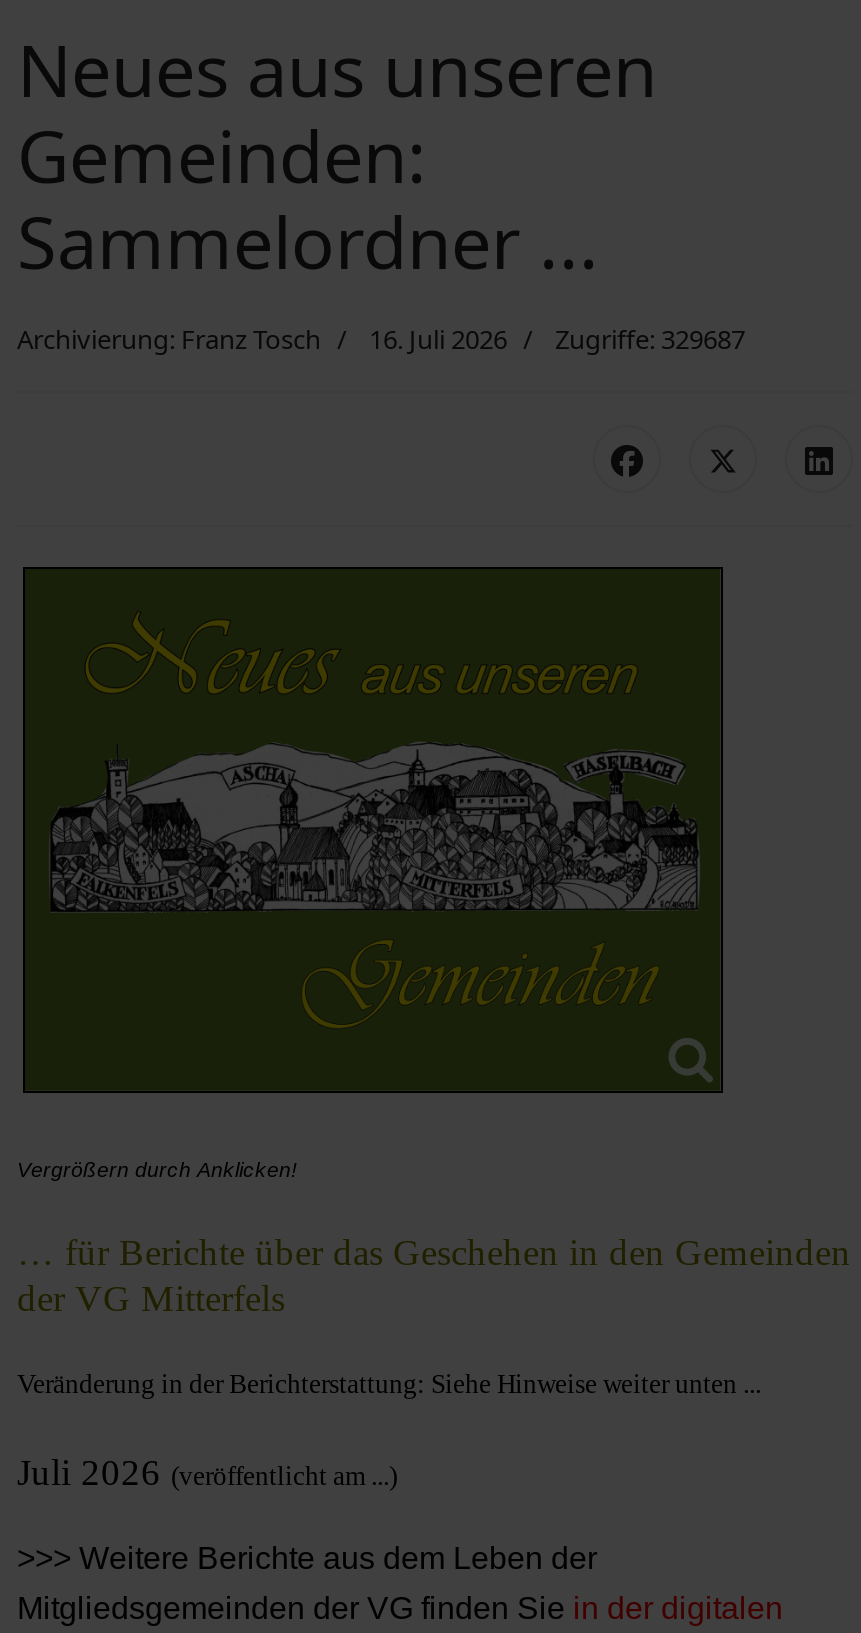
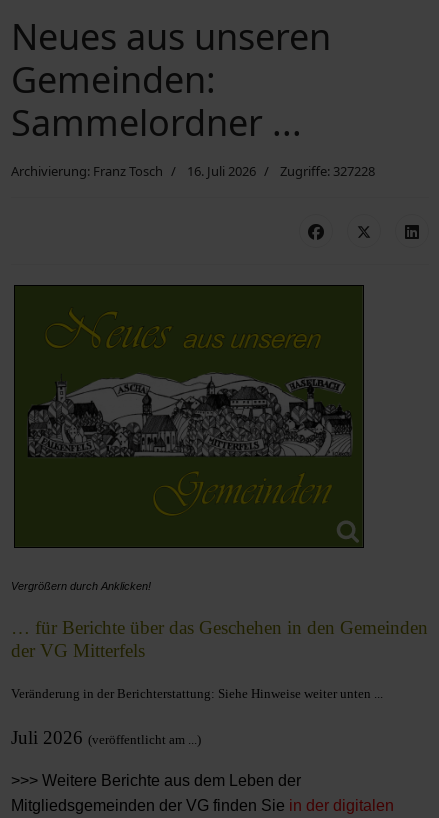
- Archivierung: Franz Tosch 16. Juli 2026 Zugriffe: 329687
+ Archivierung: Franz Tosch 16. Juli 2026 Zugriffe: 327228
